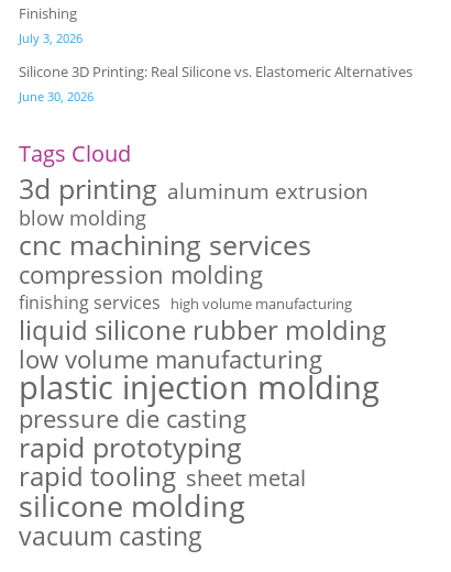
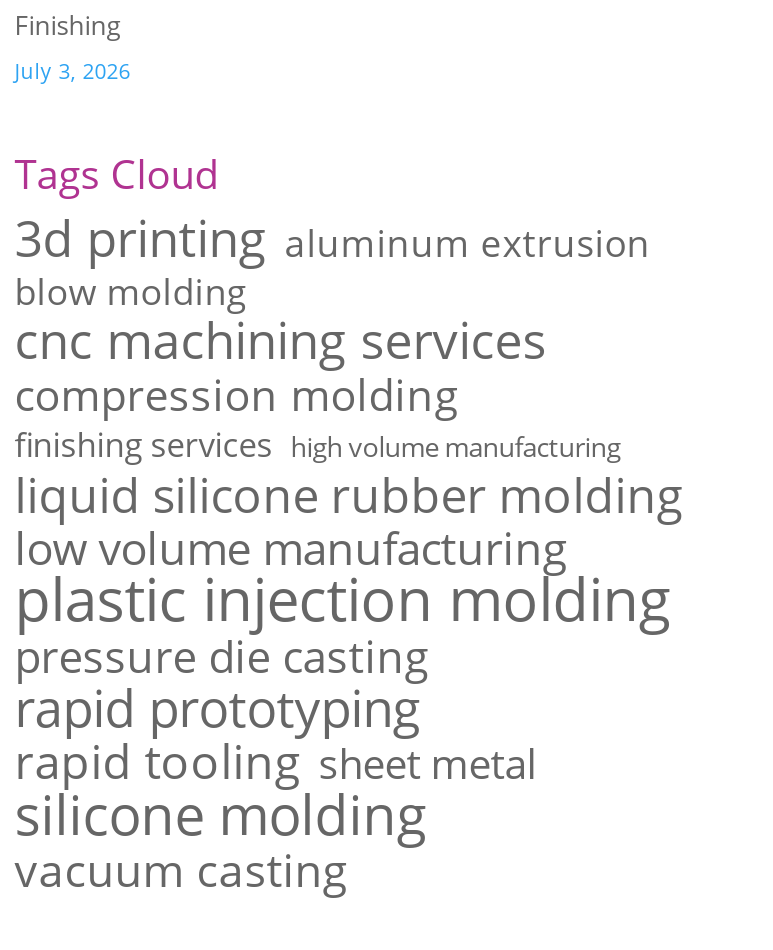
- Silicone 3D Printing: Real Silicone vs. Elastomeric Alternatives
- June 30, 2026
